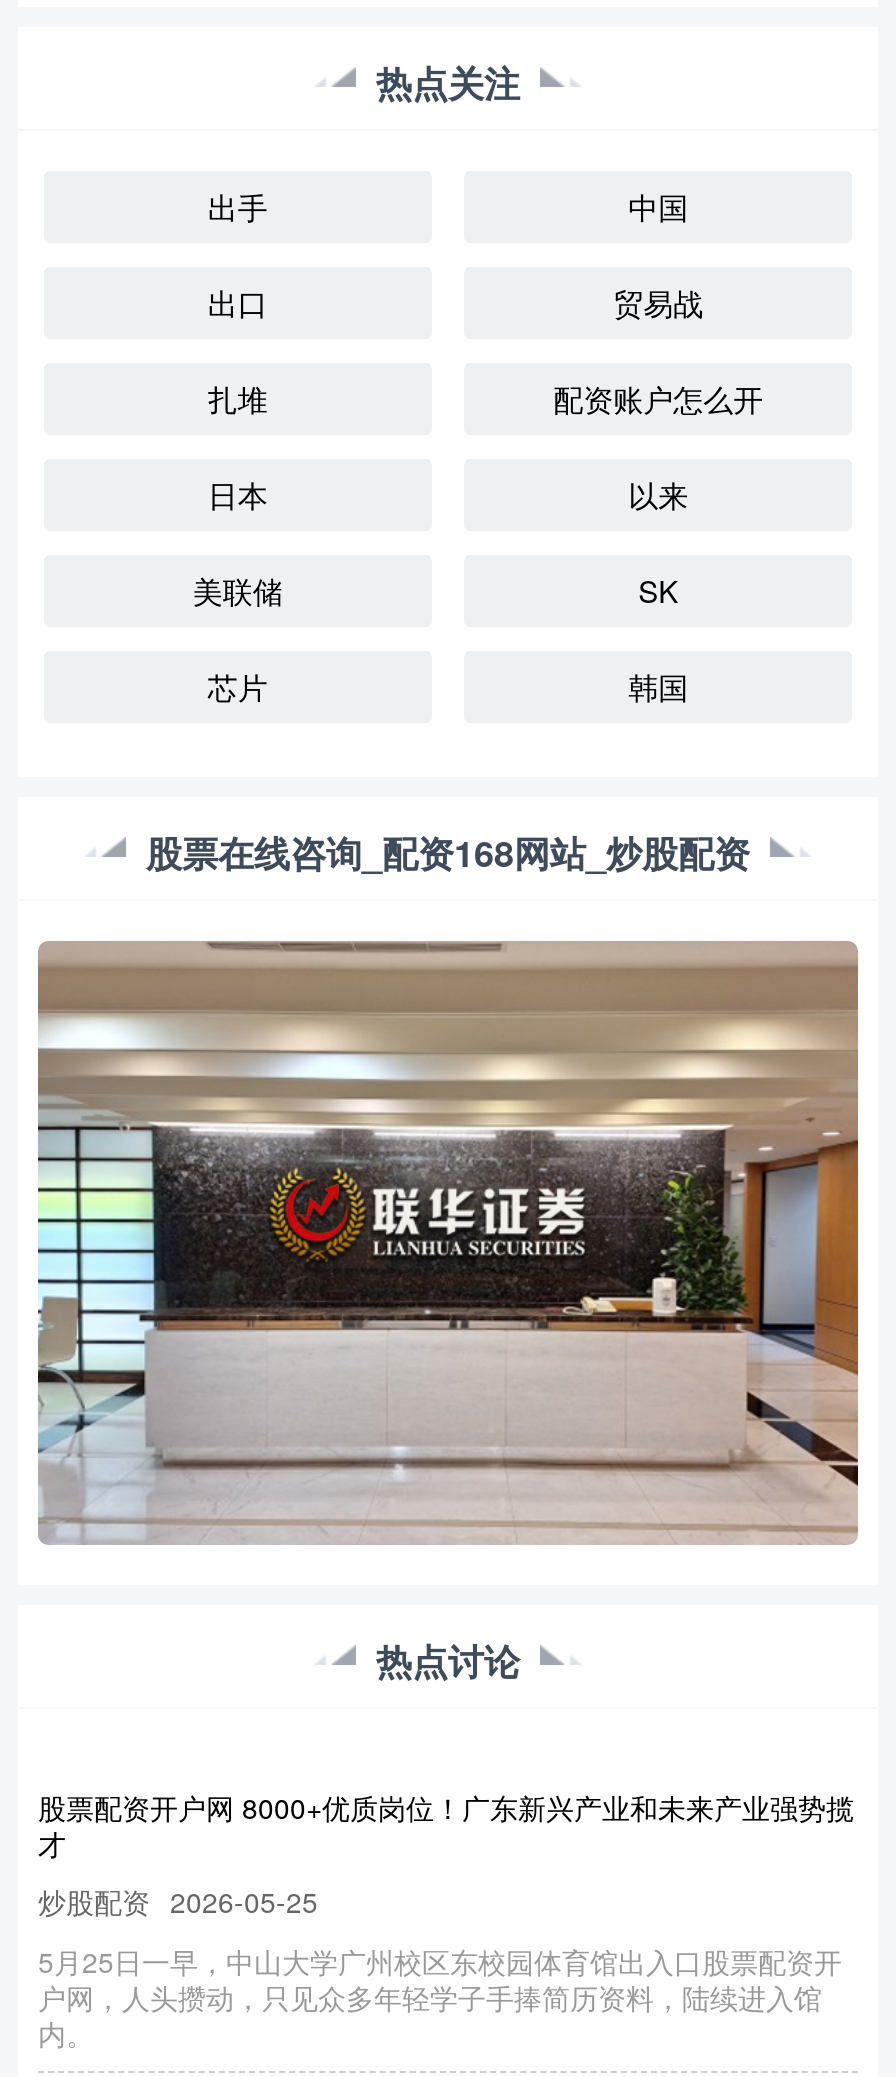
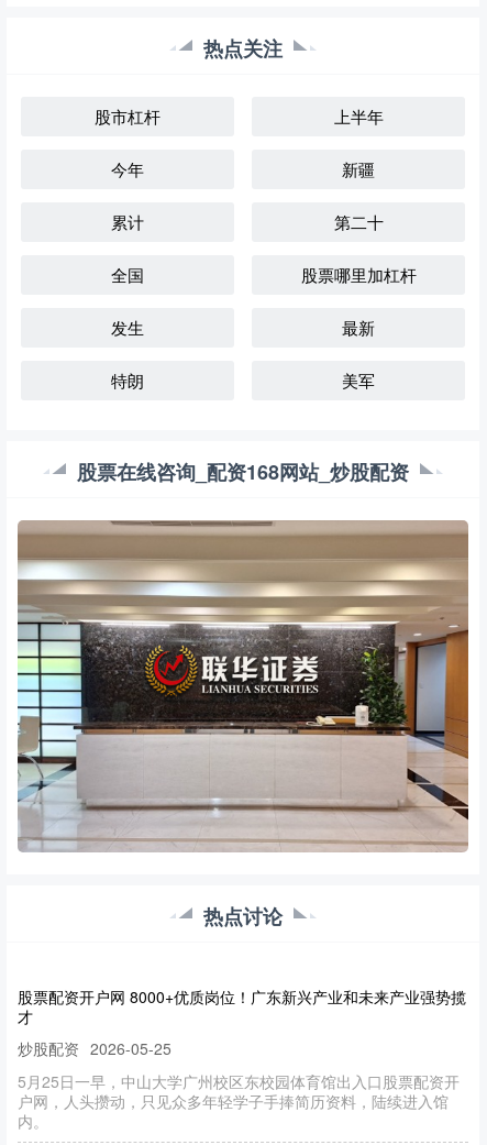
- 出手
- 中国
+ 股市杠杆
+ 上半年

- 出口
- 贸易战
+ 今年
+ 新疆

- 扎堆
- 配资账户怎么开
+ 累计
+ 第二十

- 日本
- 以来
+ 全国
+ 股票哪里加杠杆

- 美联储
- SK
+ 发生
+ 最新

- 芯片
- 韩国
+ 特朗
+ 美军
